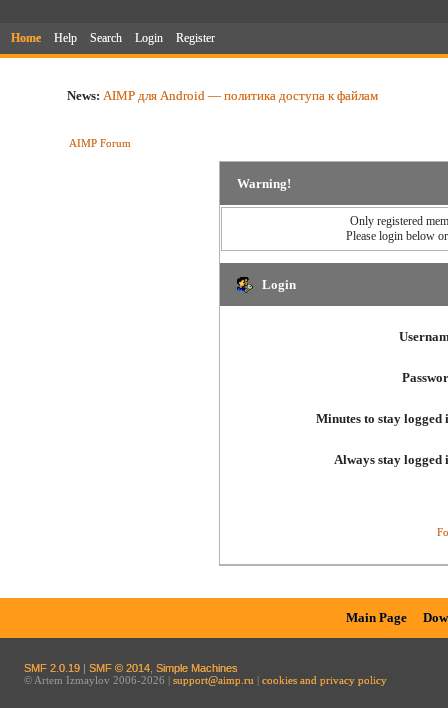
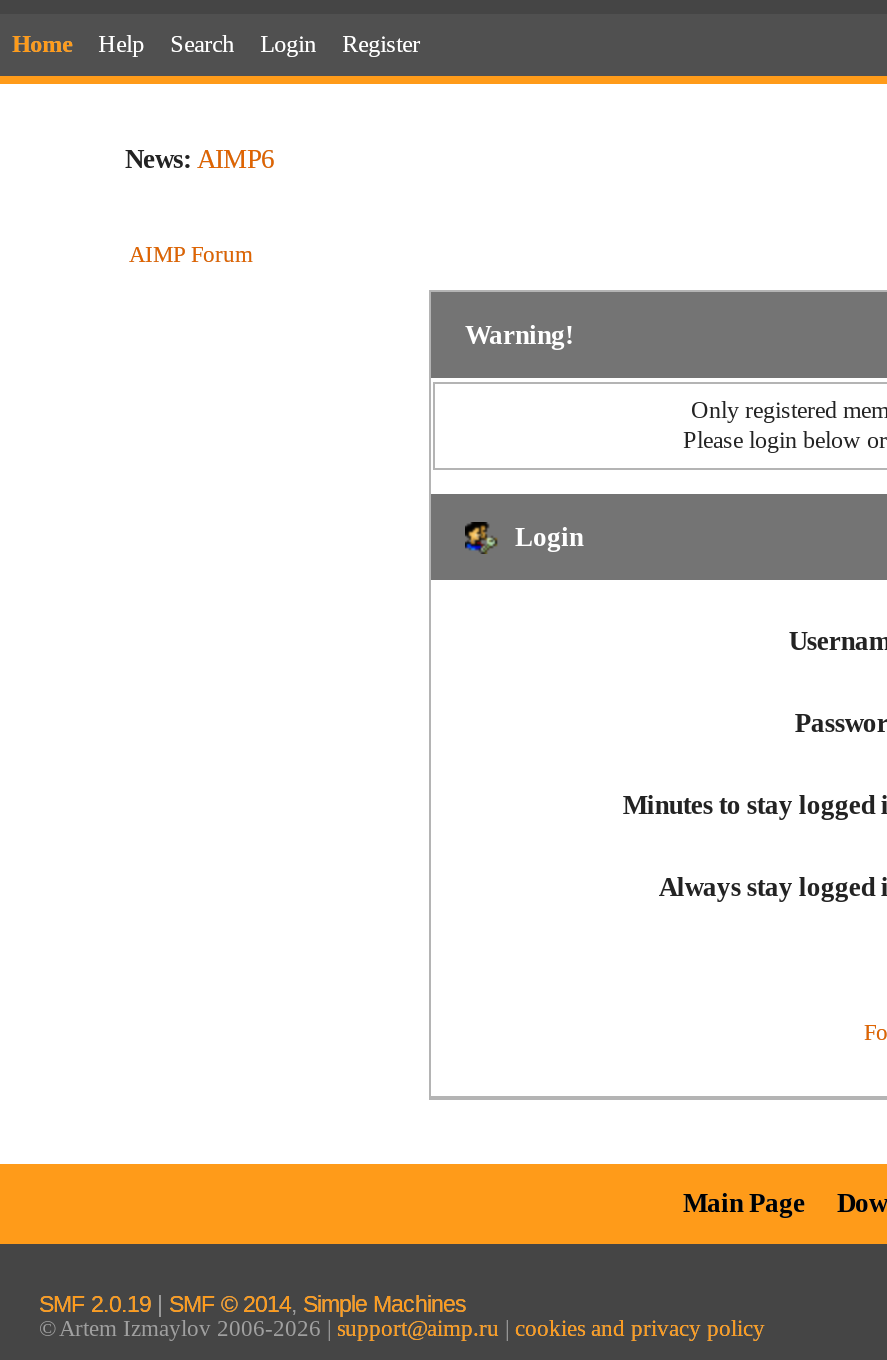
- News: AIMP для Android — политика доступа к файлам
+ News: AIMP6
